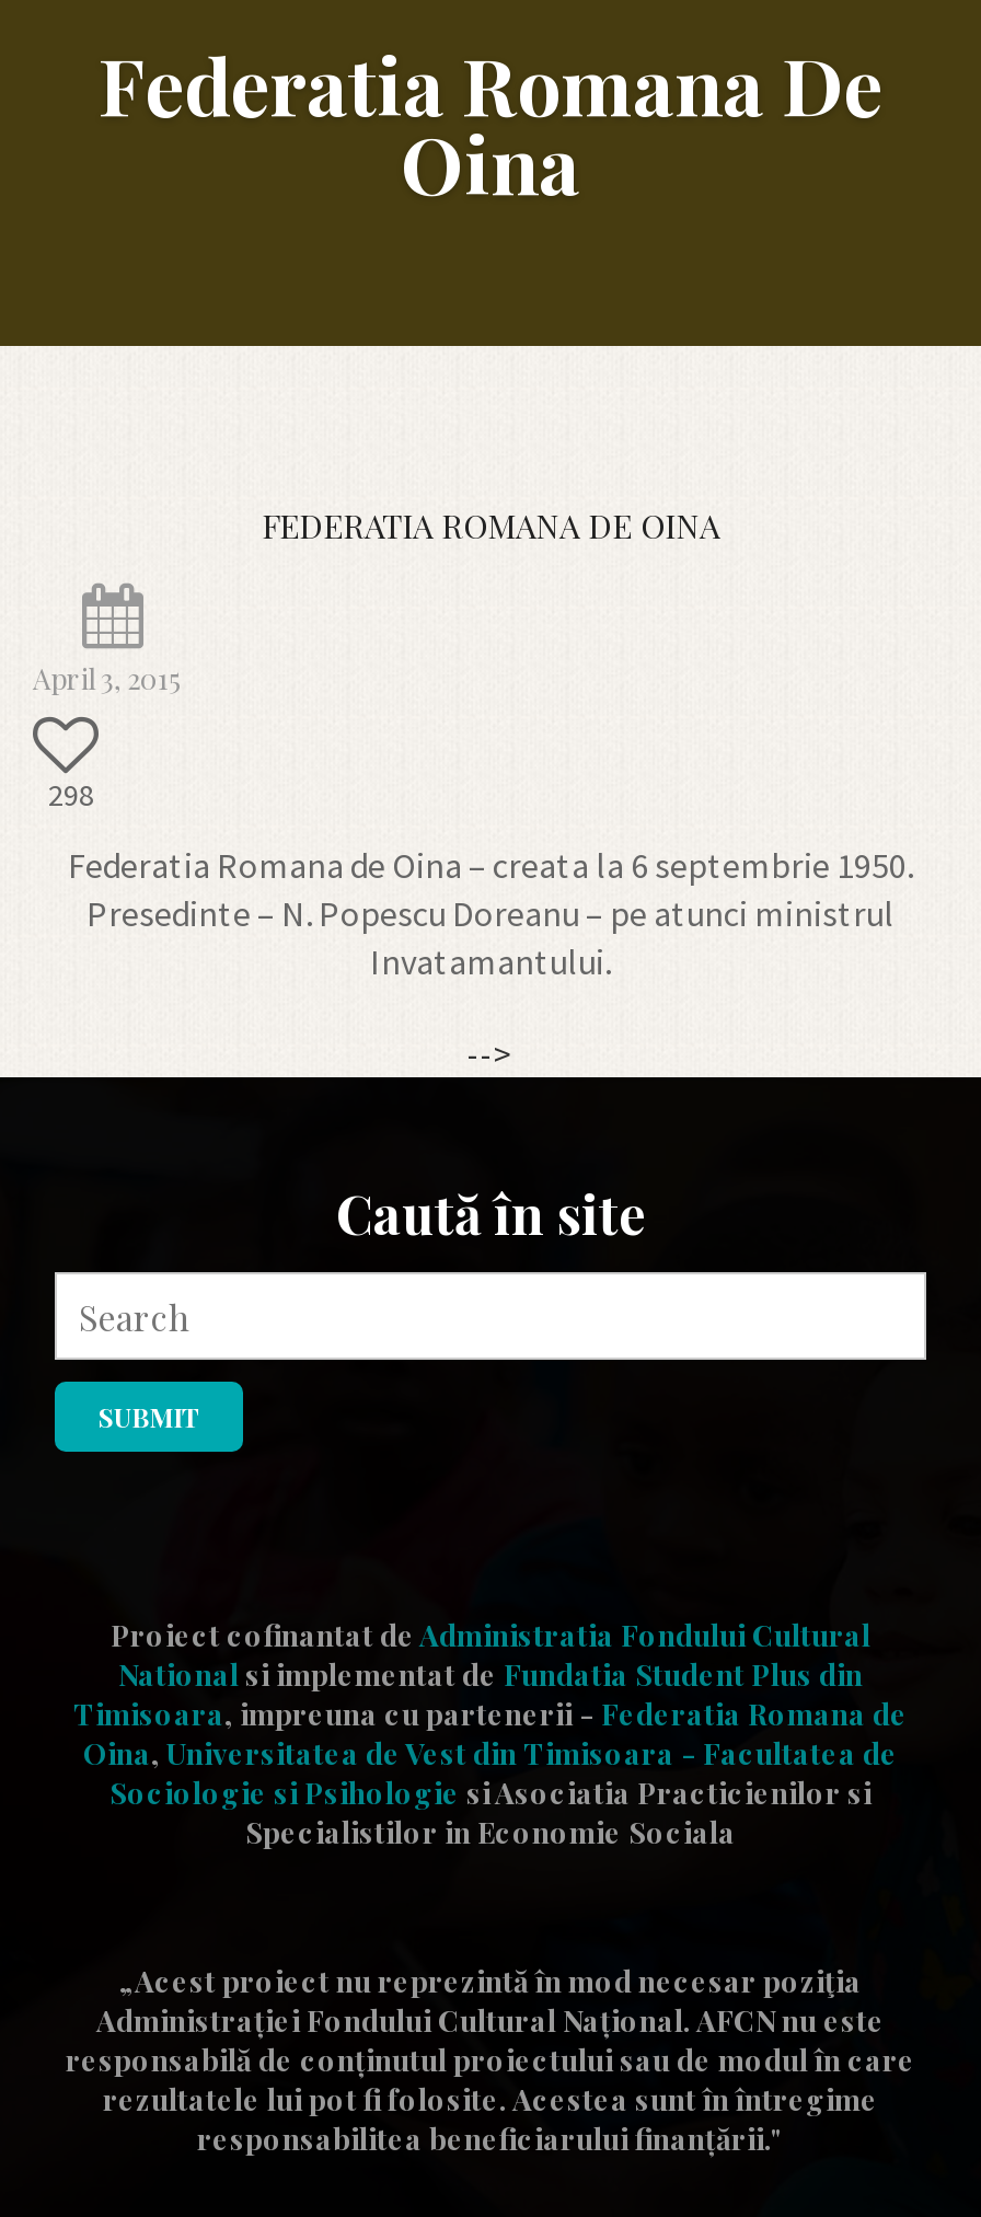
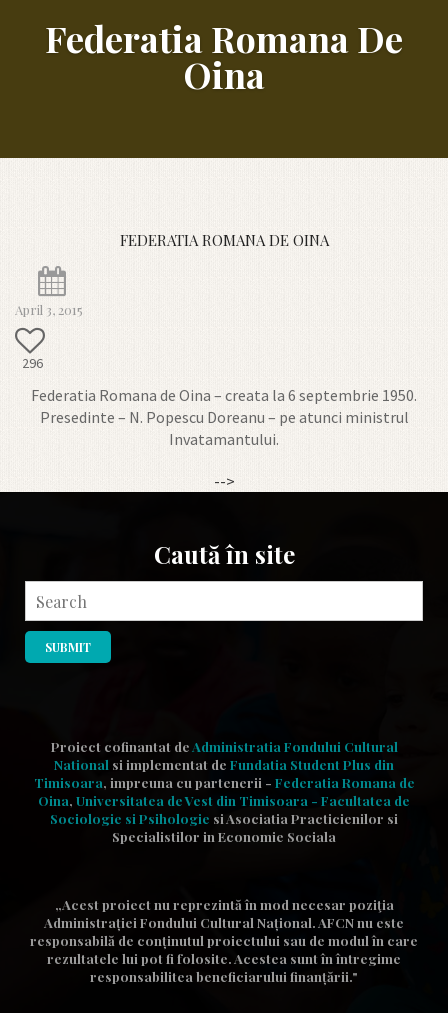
- 298
+ 296
